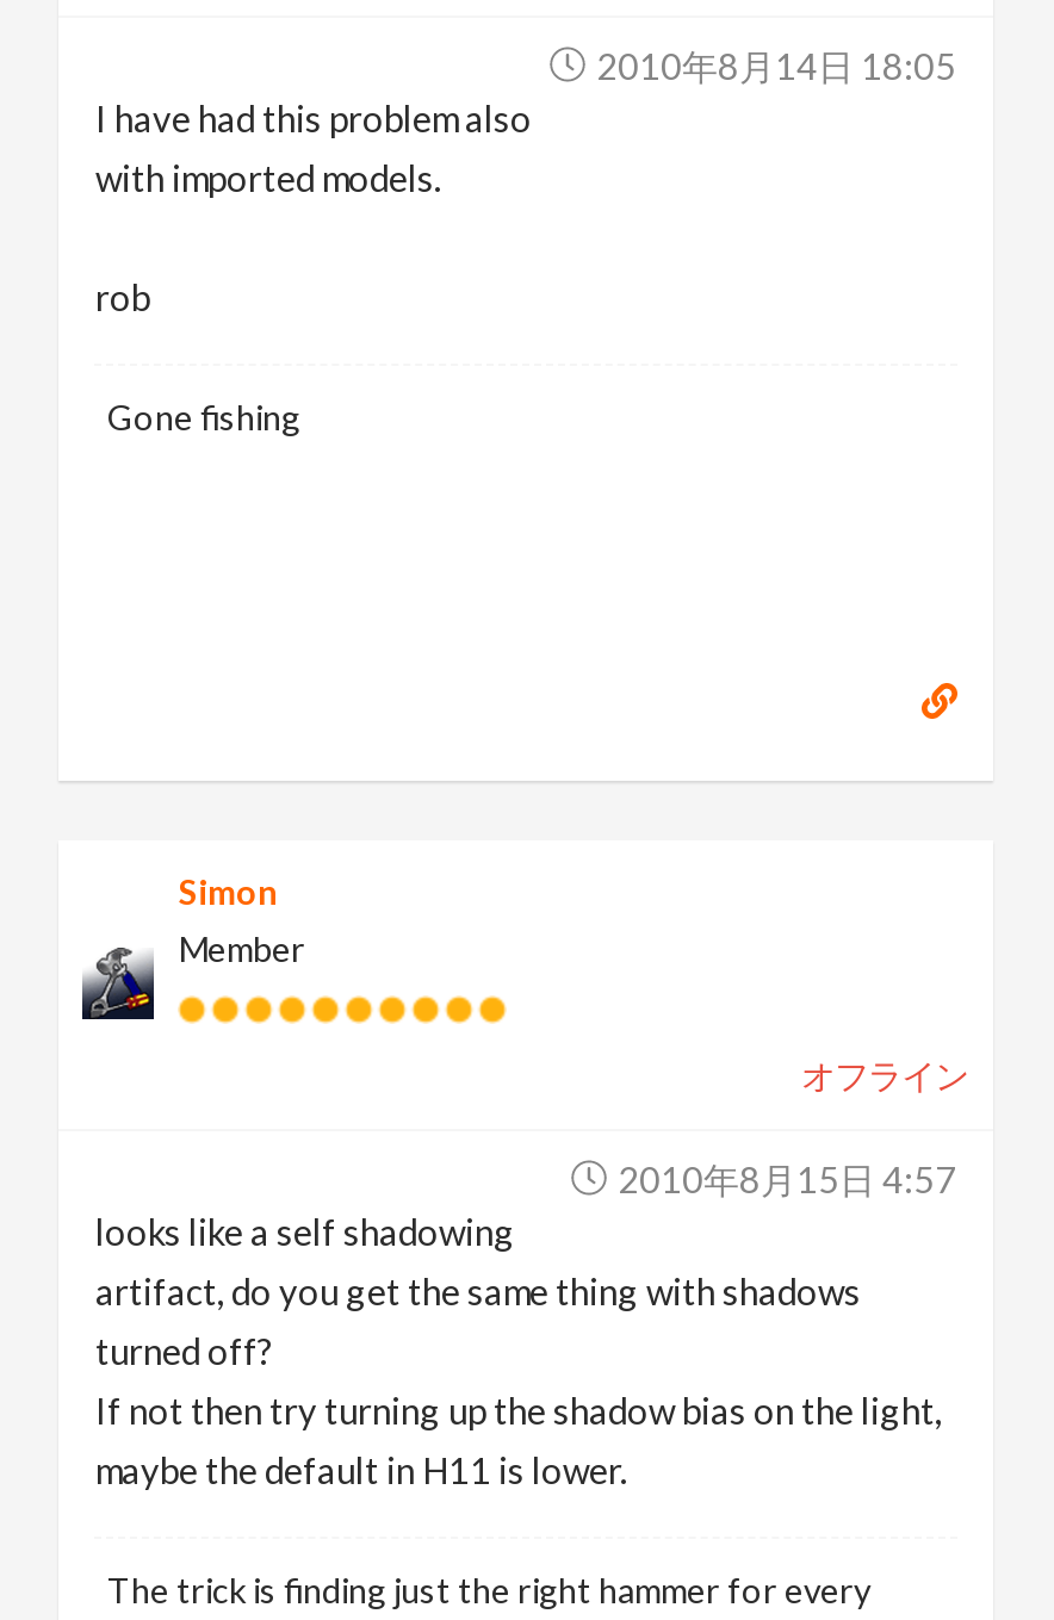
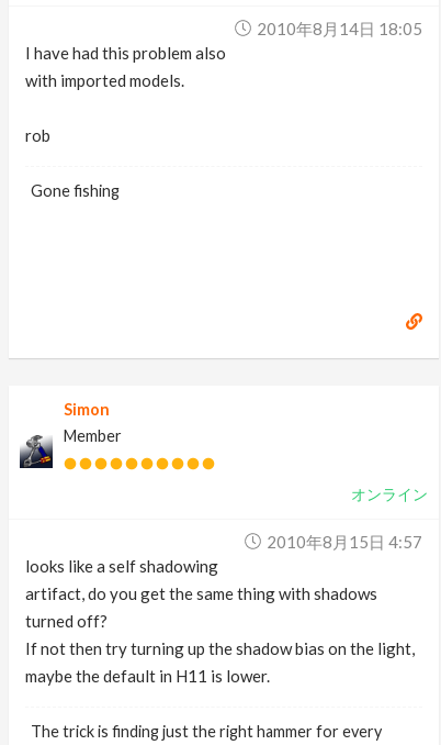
- オフライン
+ オンライン
